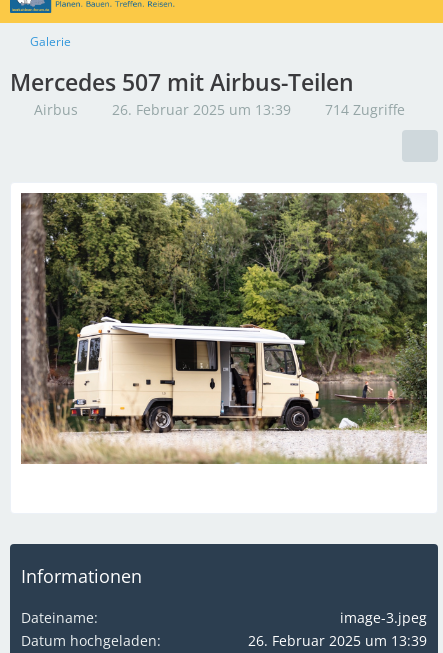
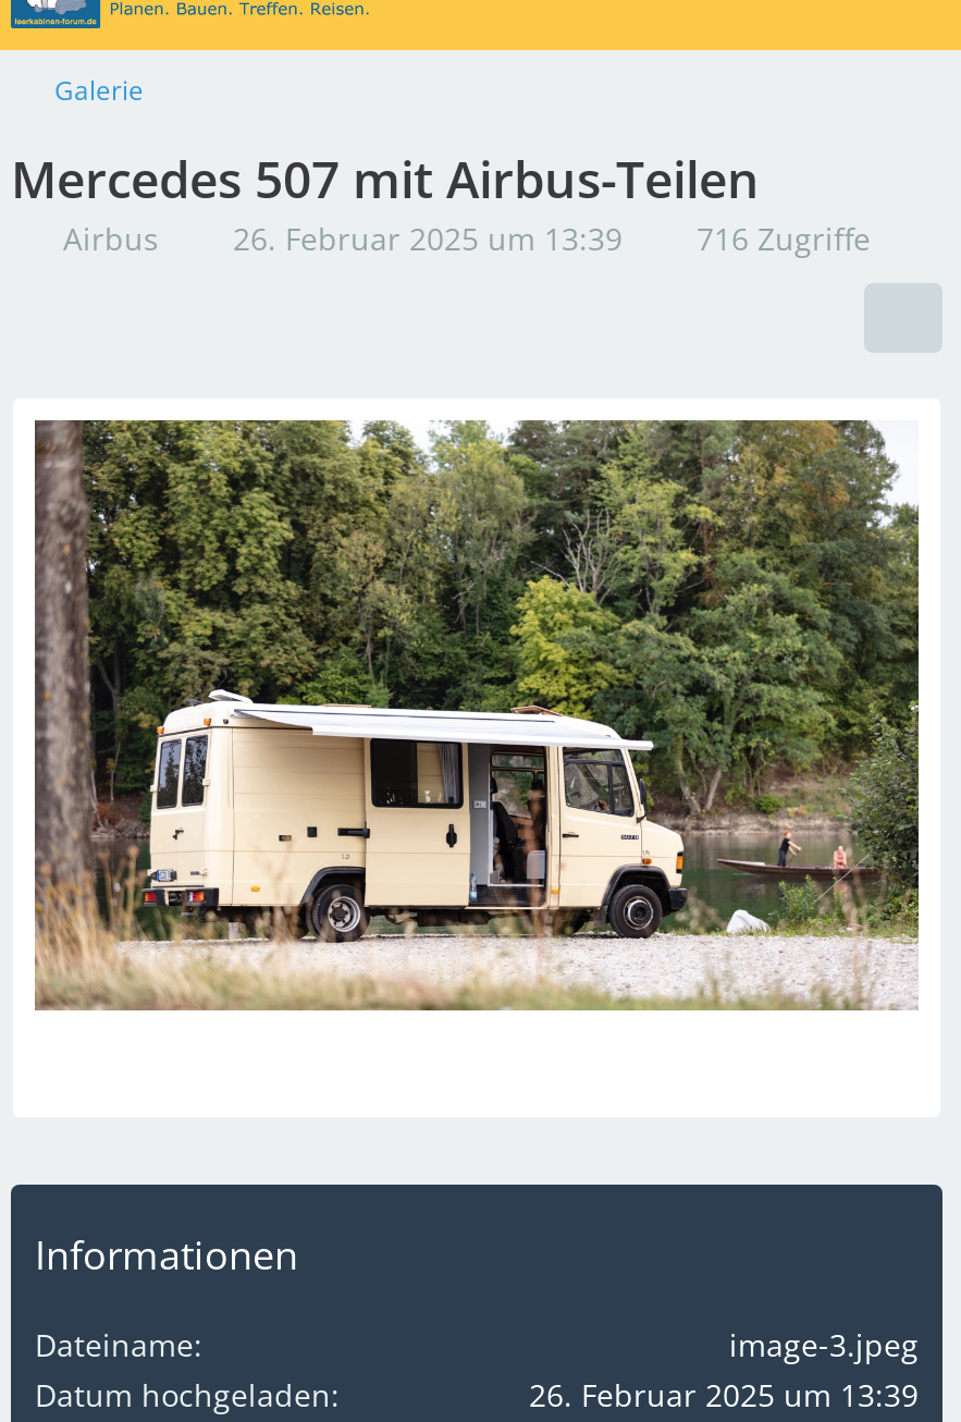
- Airbus 26. Februar 2025 um 13:39 714 Zugriffe
+ Airbus 26. Februar 2025 um 13:39 716 Zugriffe
